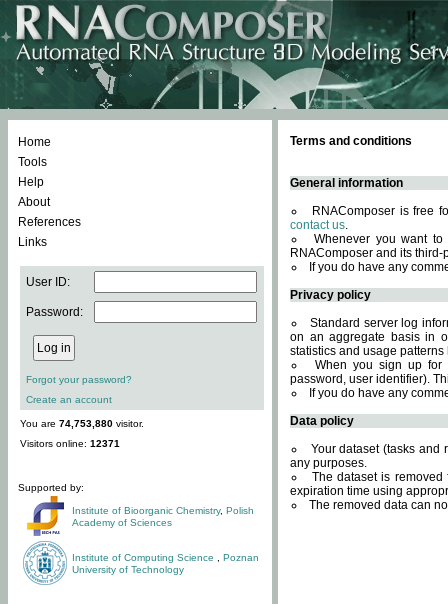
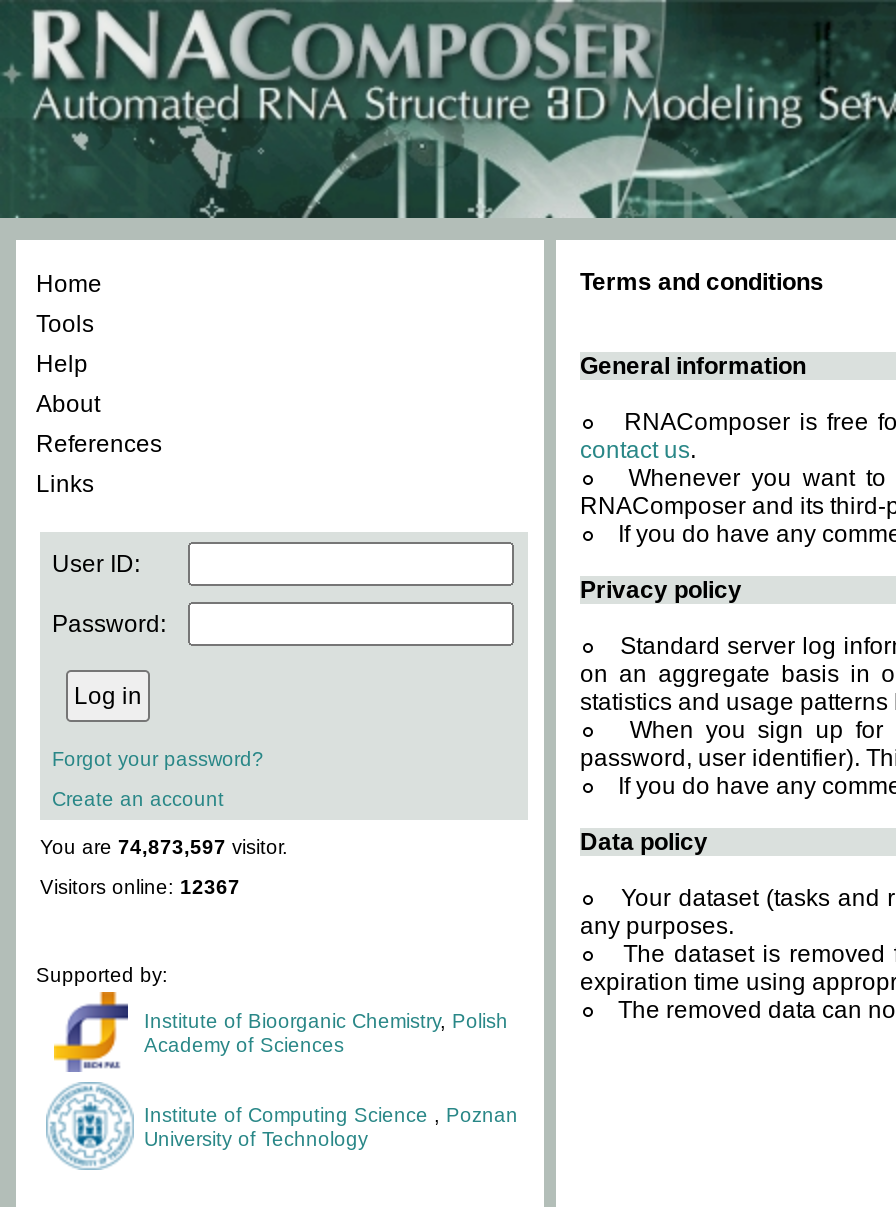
- You are 74,753,880 visitor.
+ You are 74,873,597 visitor.

- Visitors online: 12371
+ Visitors online: 12367
